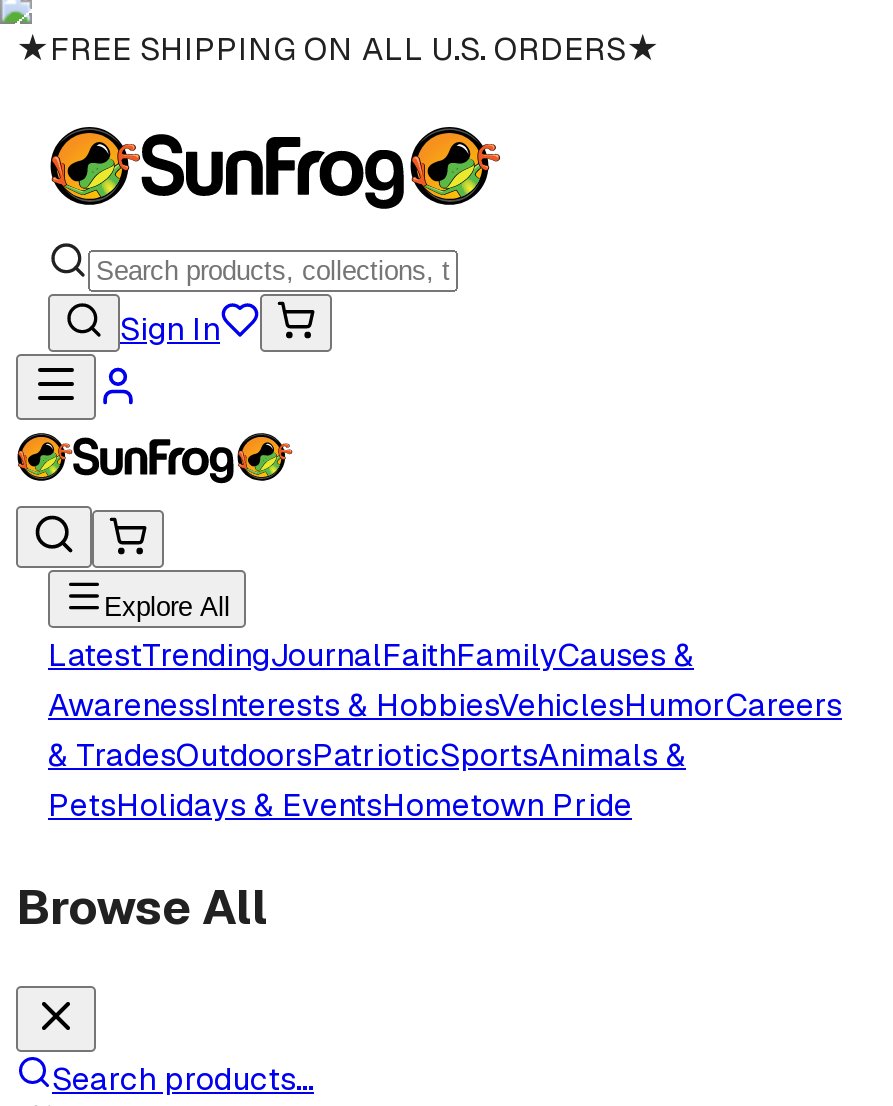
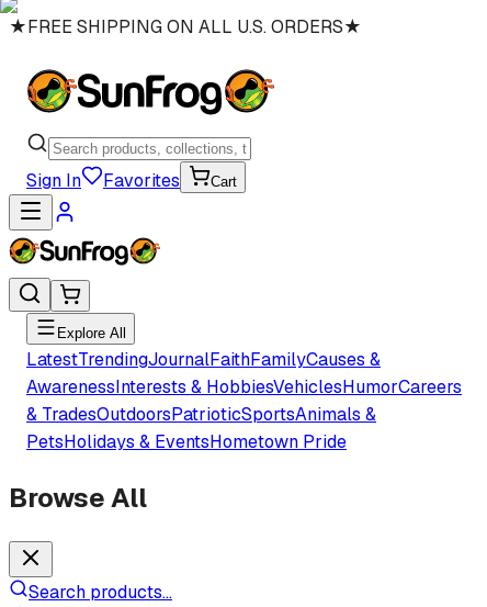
+ Favorites
+ Cart
